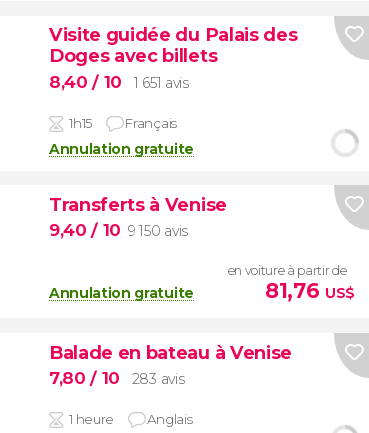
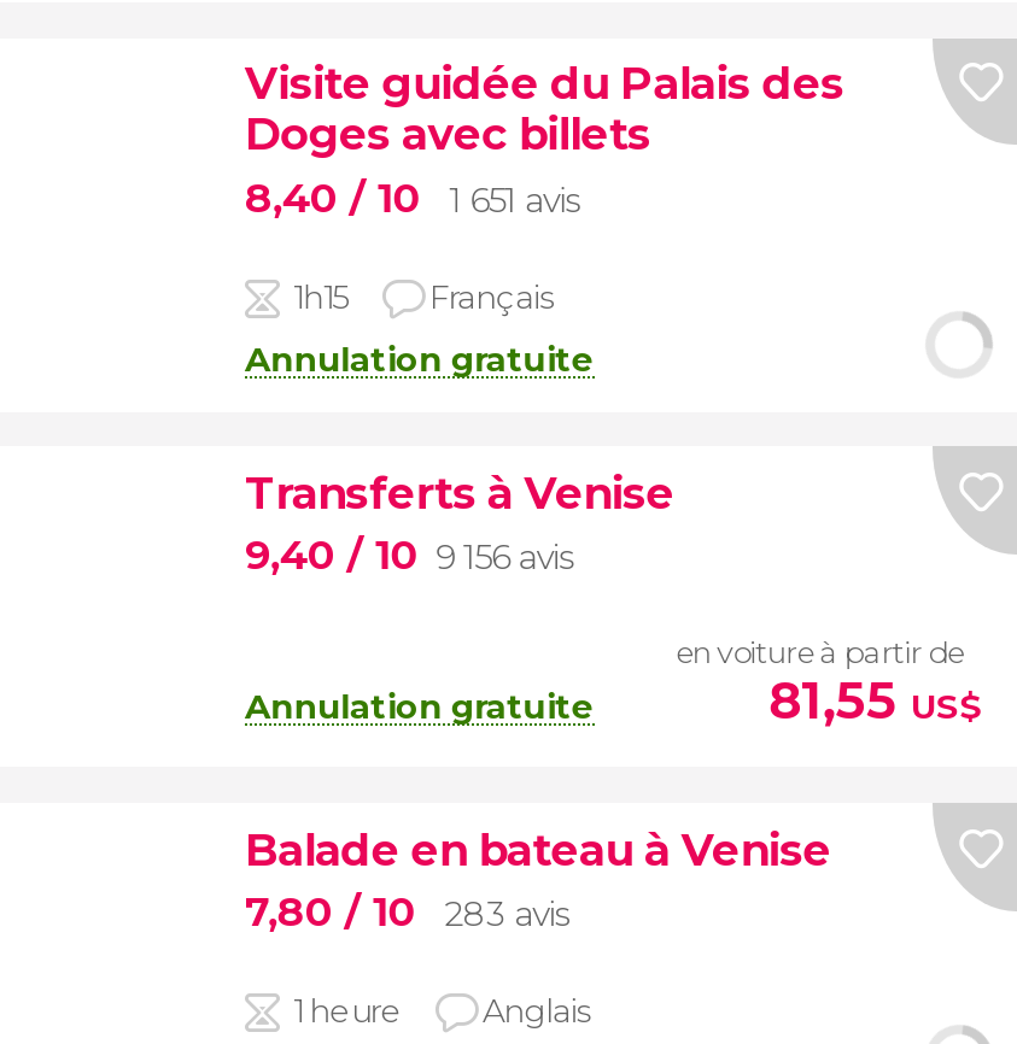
- 9,40 / 10 9 150 avis
+ 9,40 / 10 9 156 avis

- 81,76 US$
+ 81,55 US$
